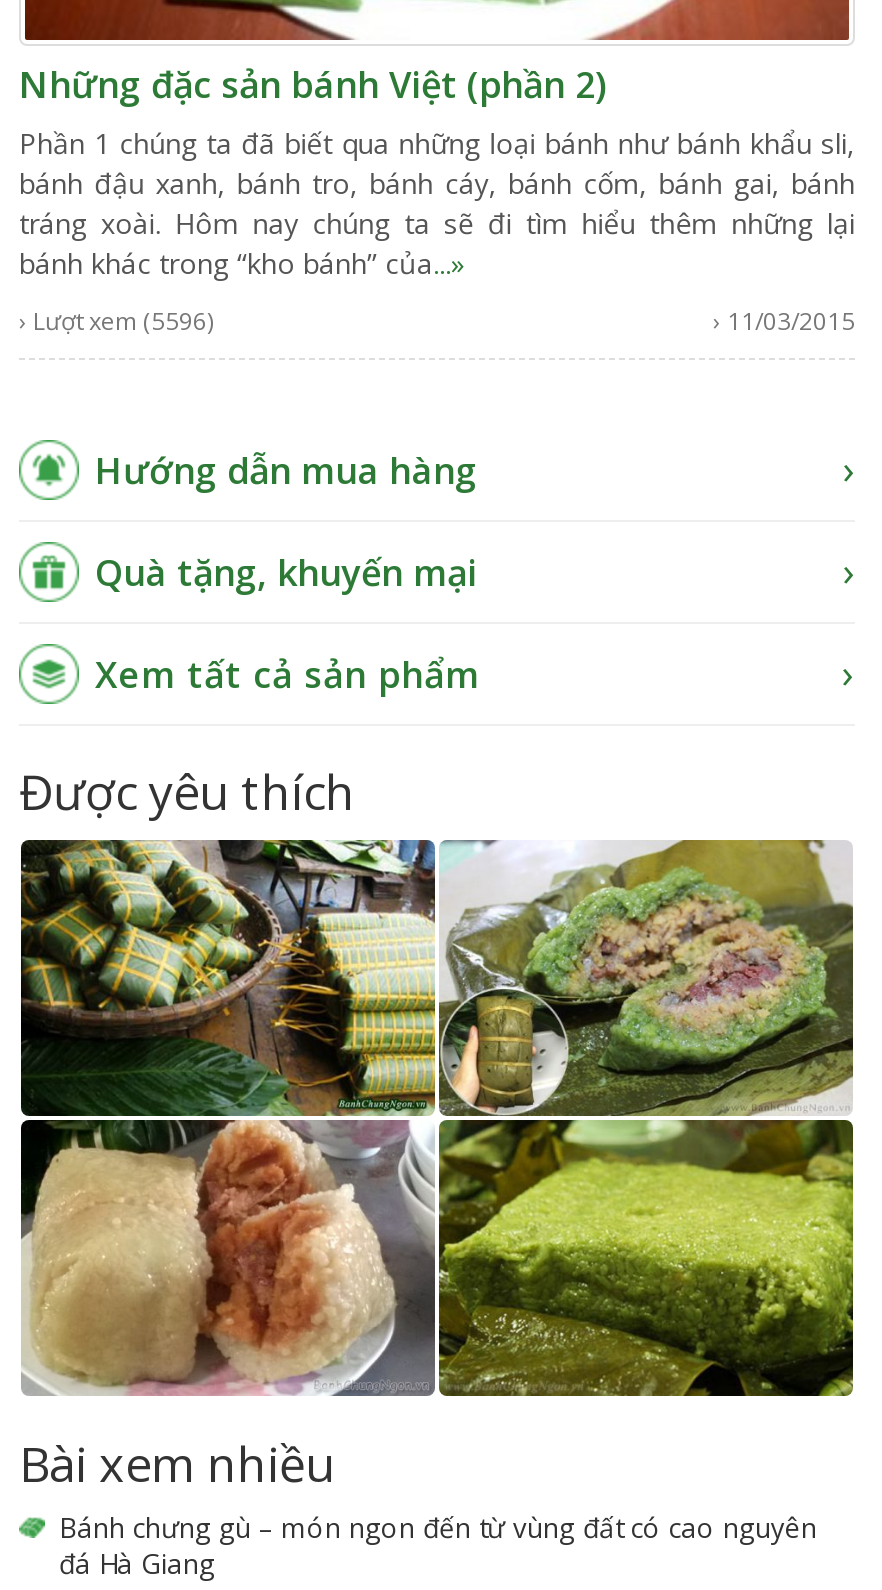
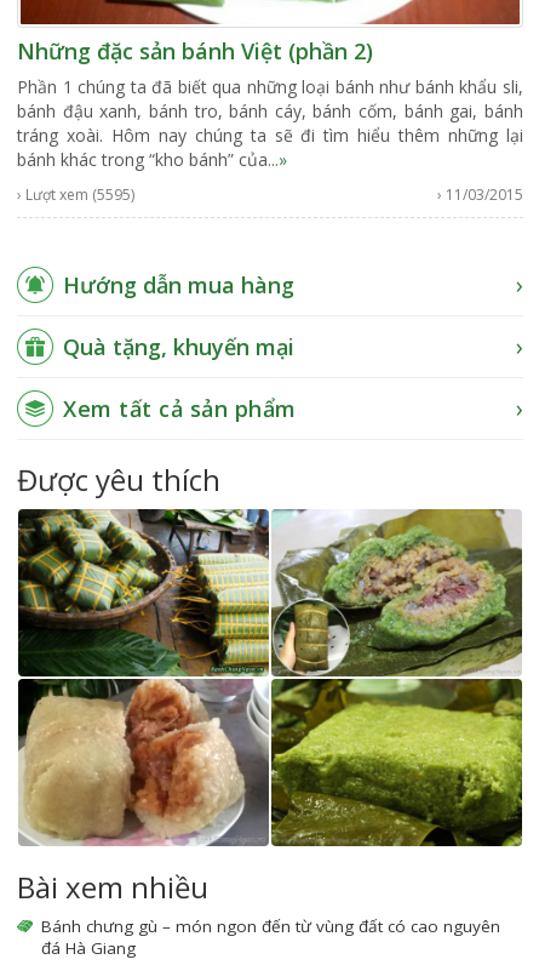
- › Lượt xem (5596)
+ › Lượt xem (5595)
